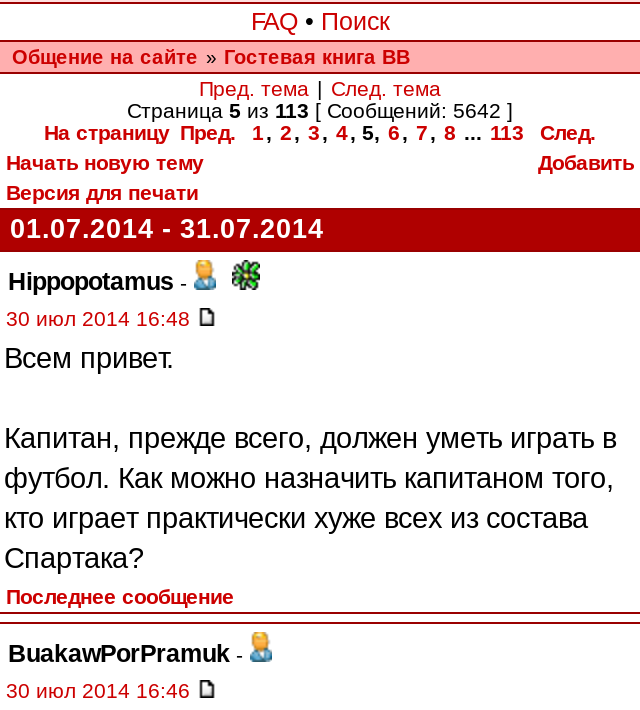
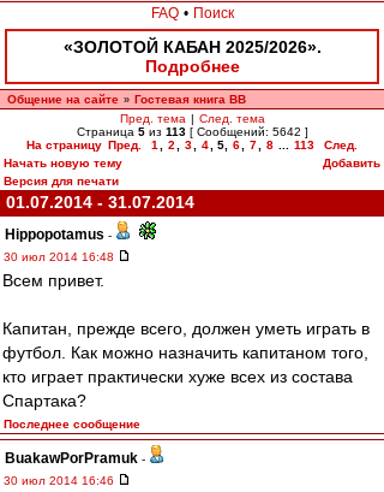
+ «ЗОЛОТОЙ КАБАН 2025/2026».
+ Подробнее
